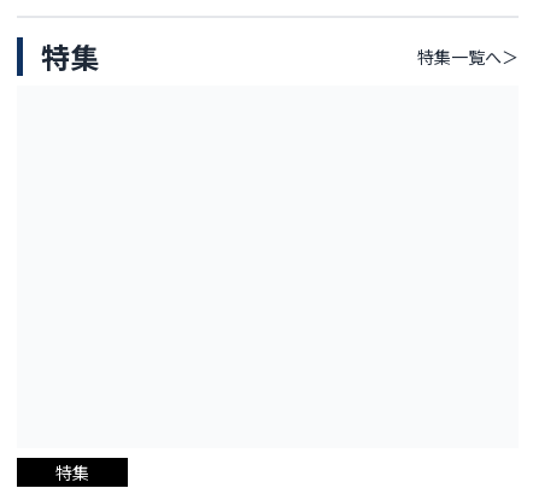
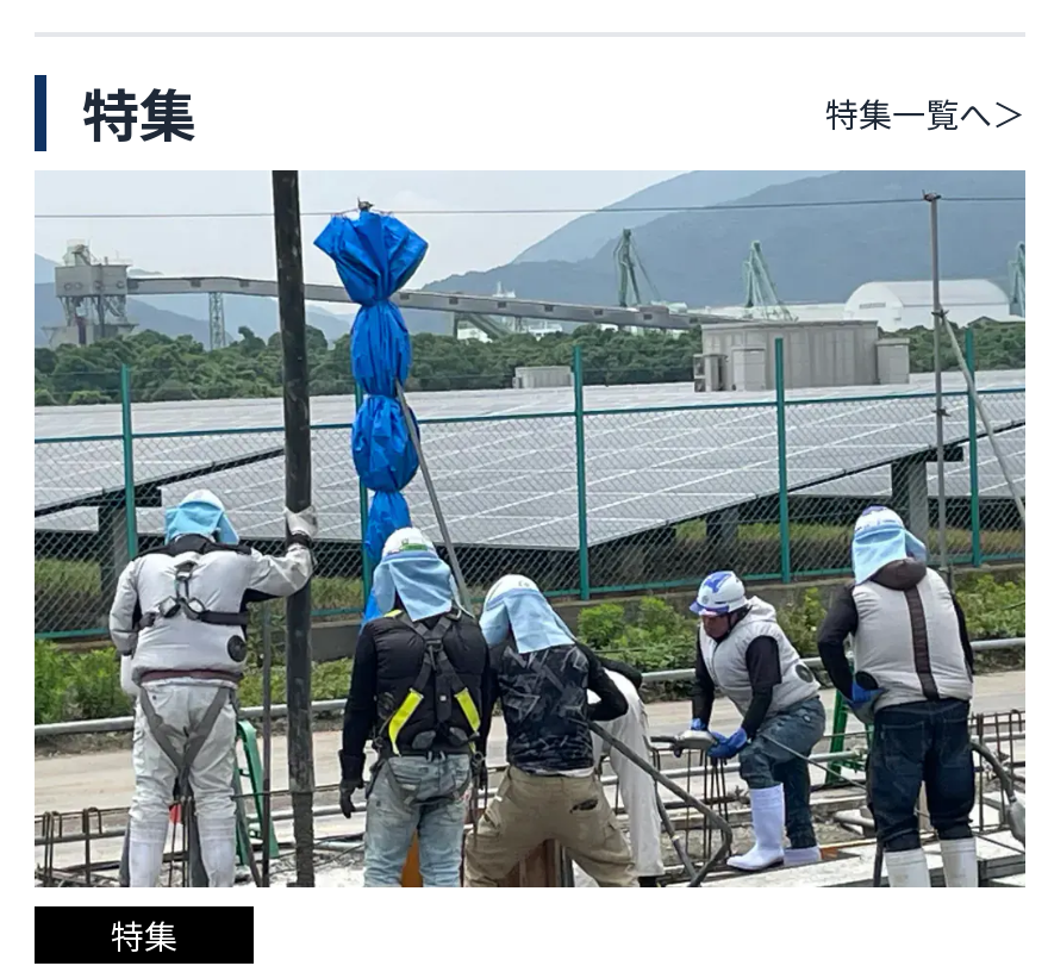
+ [image]
